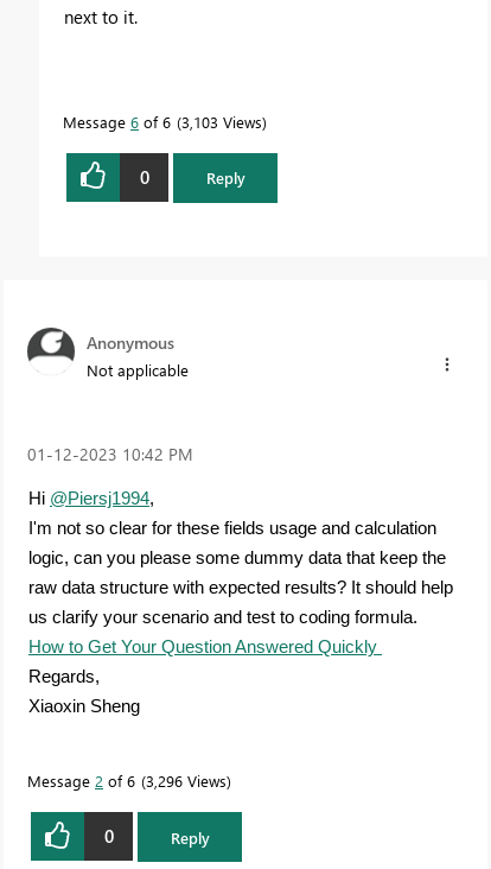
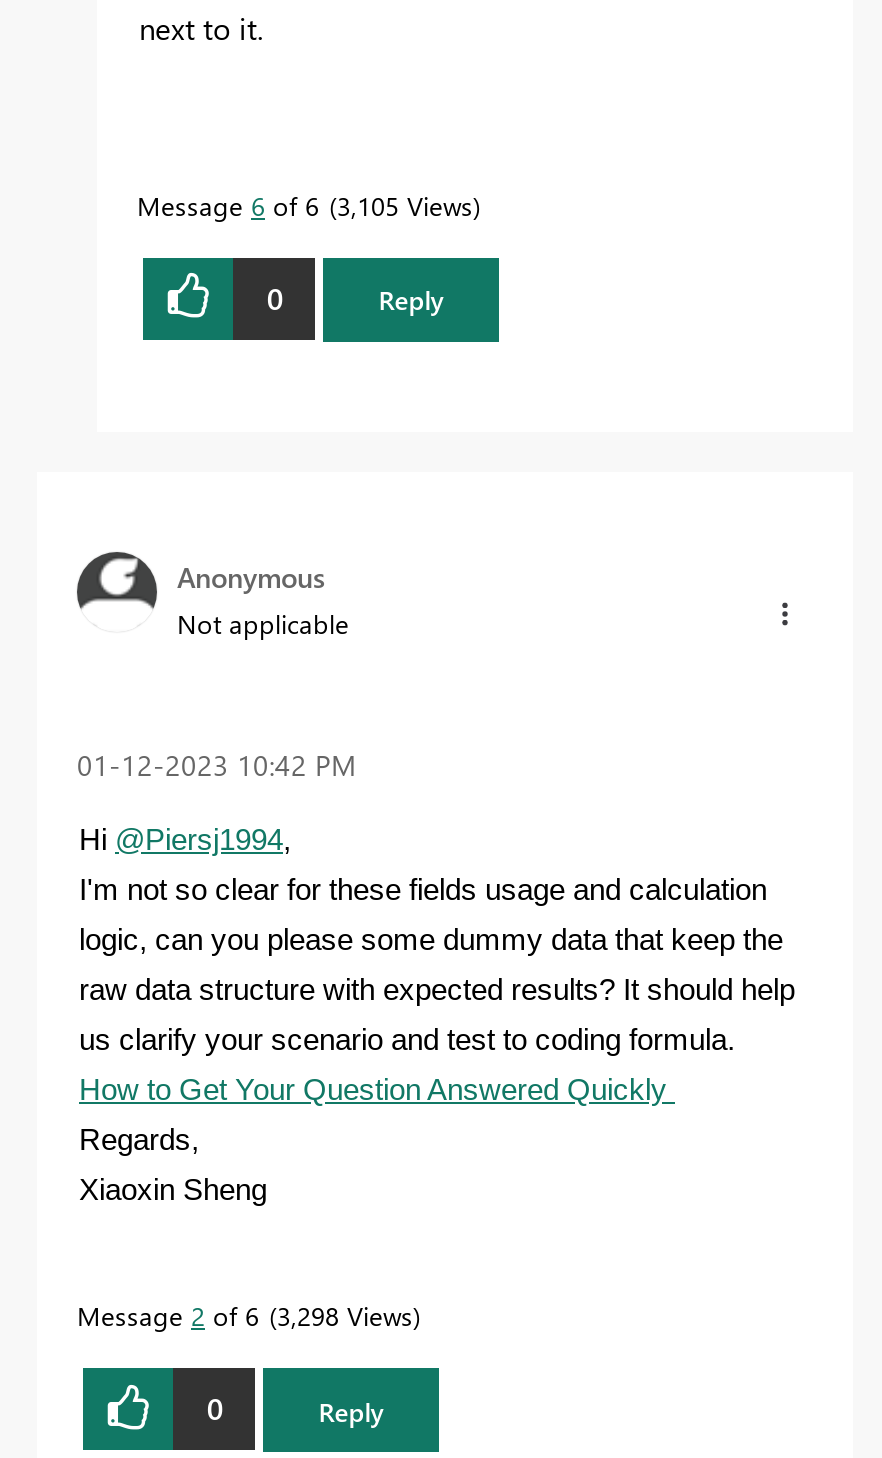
- Message 6 of 6 3,103 Views
+ Message 6 of 6 3,105 Views

- Message 2 of 6 3,296 Views
+ Message 2 of 6 3,298 Views
